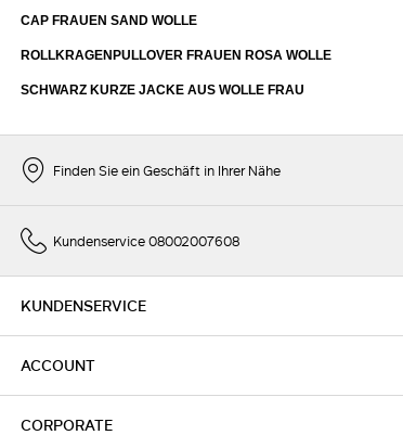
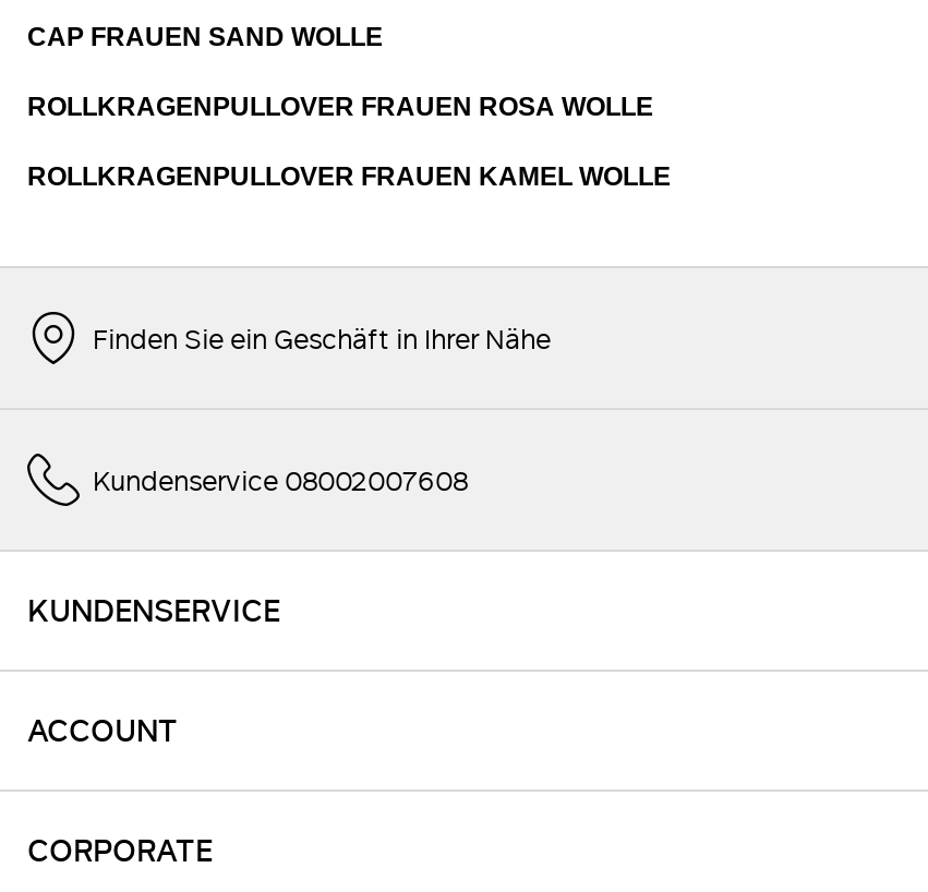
- SCHWARZ KURZE JACKE AUS WOLLE FRAU
+ ROLLKRAGENPULLOVER FRAUEN KAMEL WOLLE
